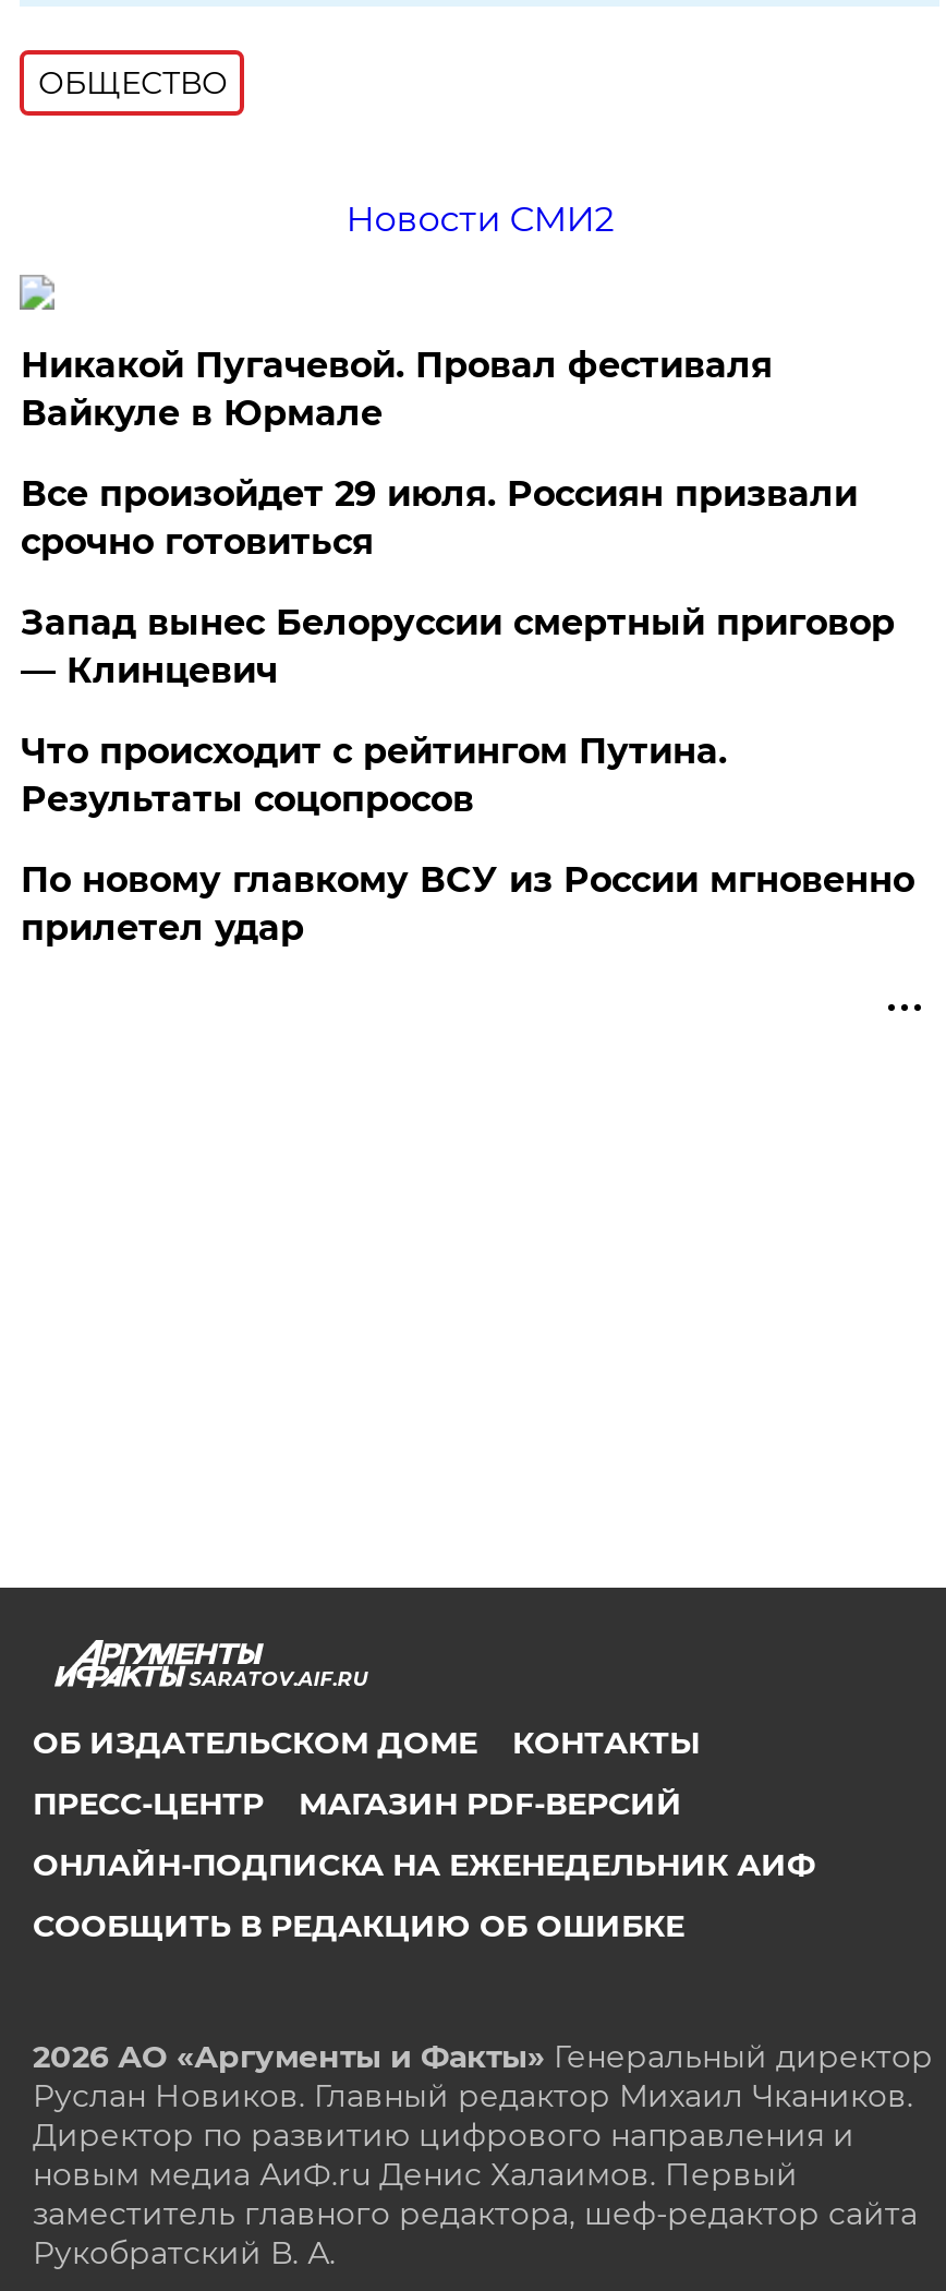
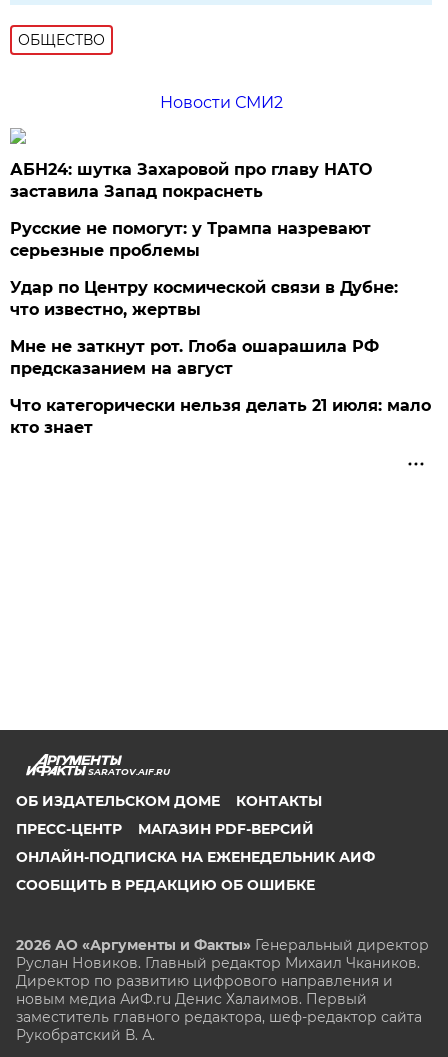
- Никакой Пугачевой. Провал фестиваля
- Вайкуле в Юрмале
+ АБН24: шутка Захаровой про главу НАТО
+ заставила Запад покраснеть

- Все произойдет 29 июля. Россиян призвали
- срочно готовиться
+ Русские не помогут: у Трампа назревают
+ серьезные проблемы

- Запад вынес Белоруссии смертный приговор
- — Клинцевич
+ Удар по Центру космической связи в Дубне:
+ что известно, жертвы

- Что происходит с рейтингом Путина.
- Результаты соцопросов
+ Мне не заткнут рот. Глоба ошарашила РФ
+ предсказанием на август

- По новому главкому ВСУ из России мгновенно
- прилетел удар
+ Что категорически нельзя делать 21 июля: мало
+ кто знает
